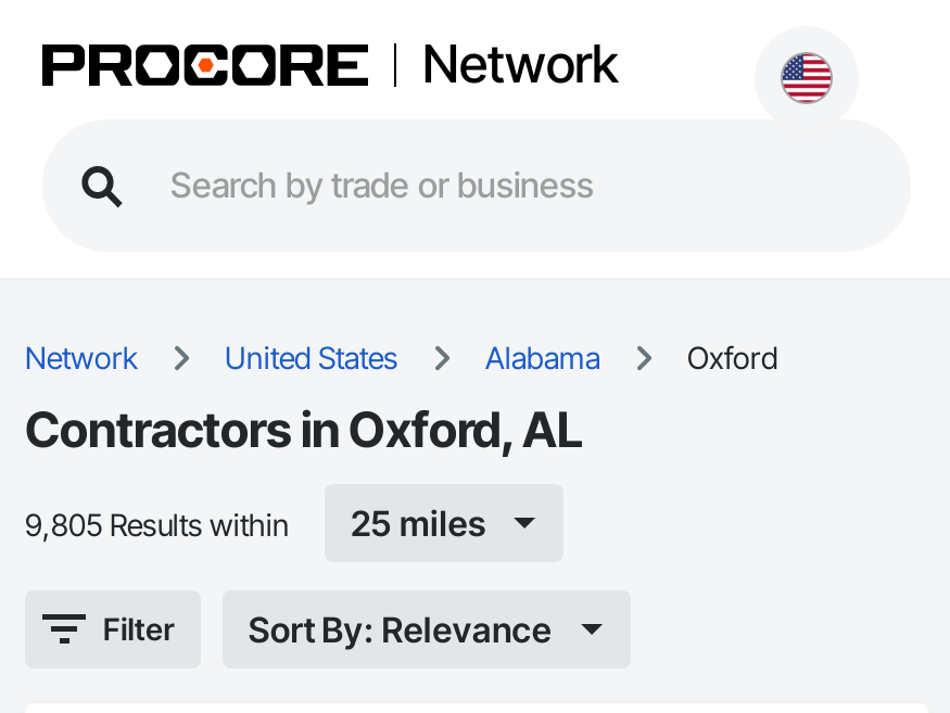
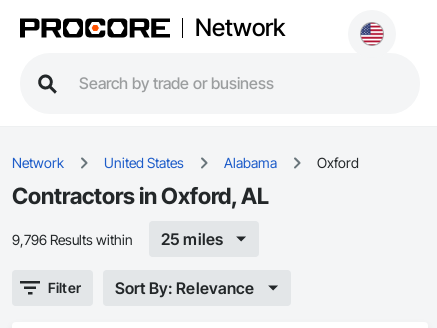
- 9,805 Results within
+ 9,796 Results within
